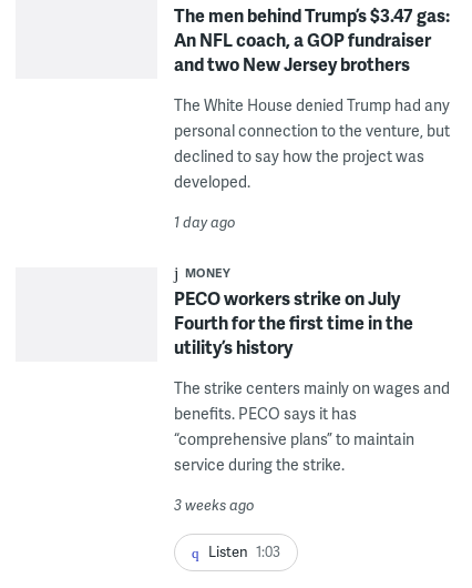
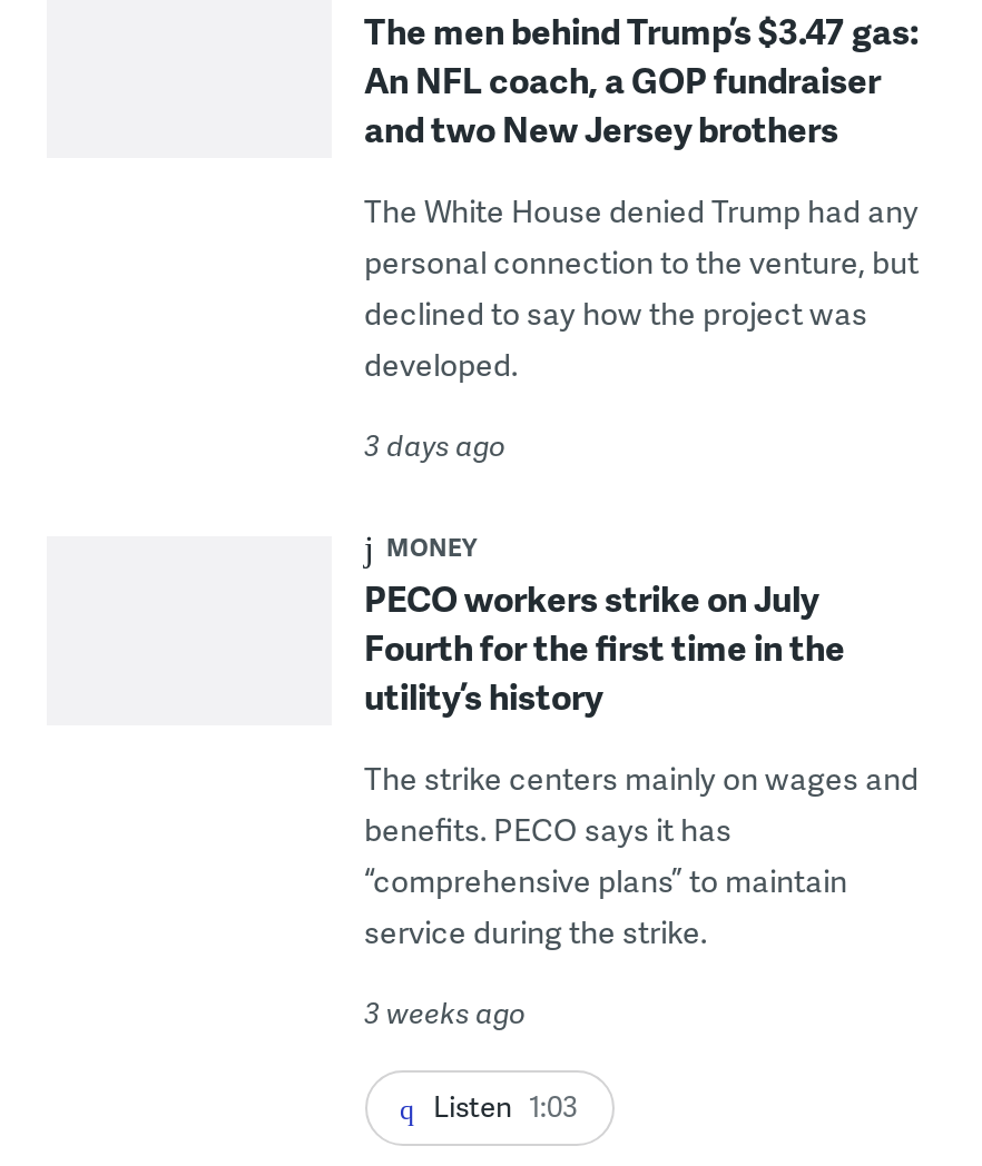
- 1 day ago
+ 3 days ago
